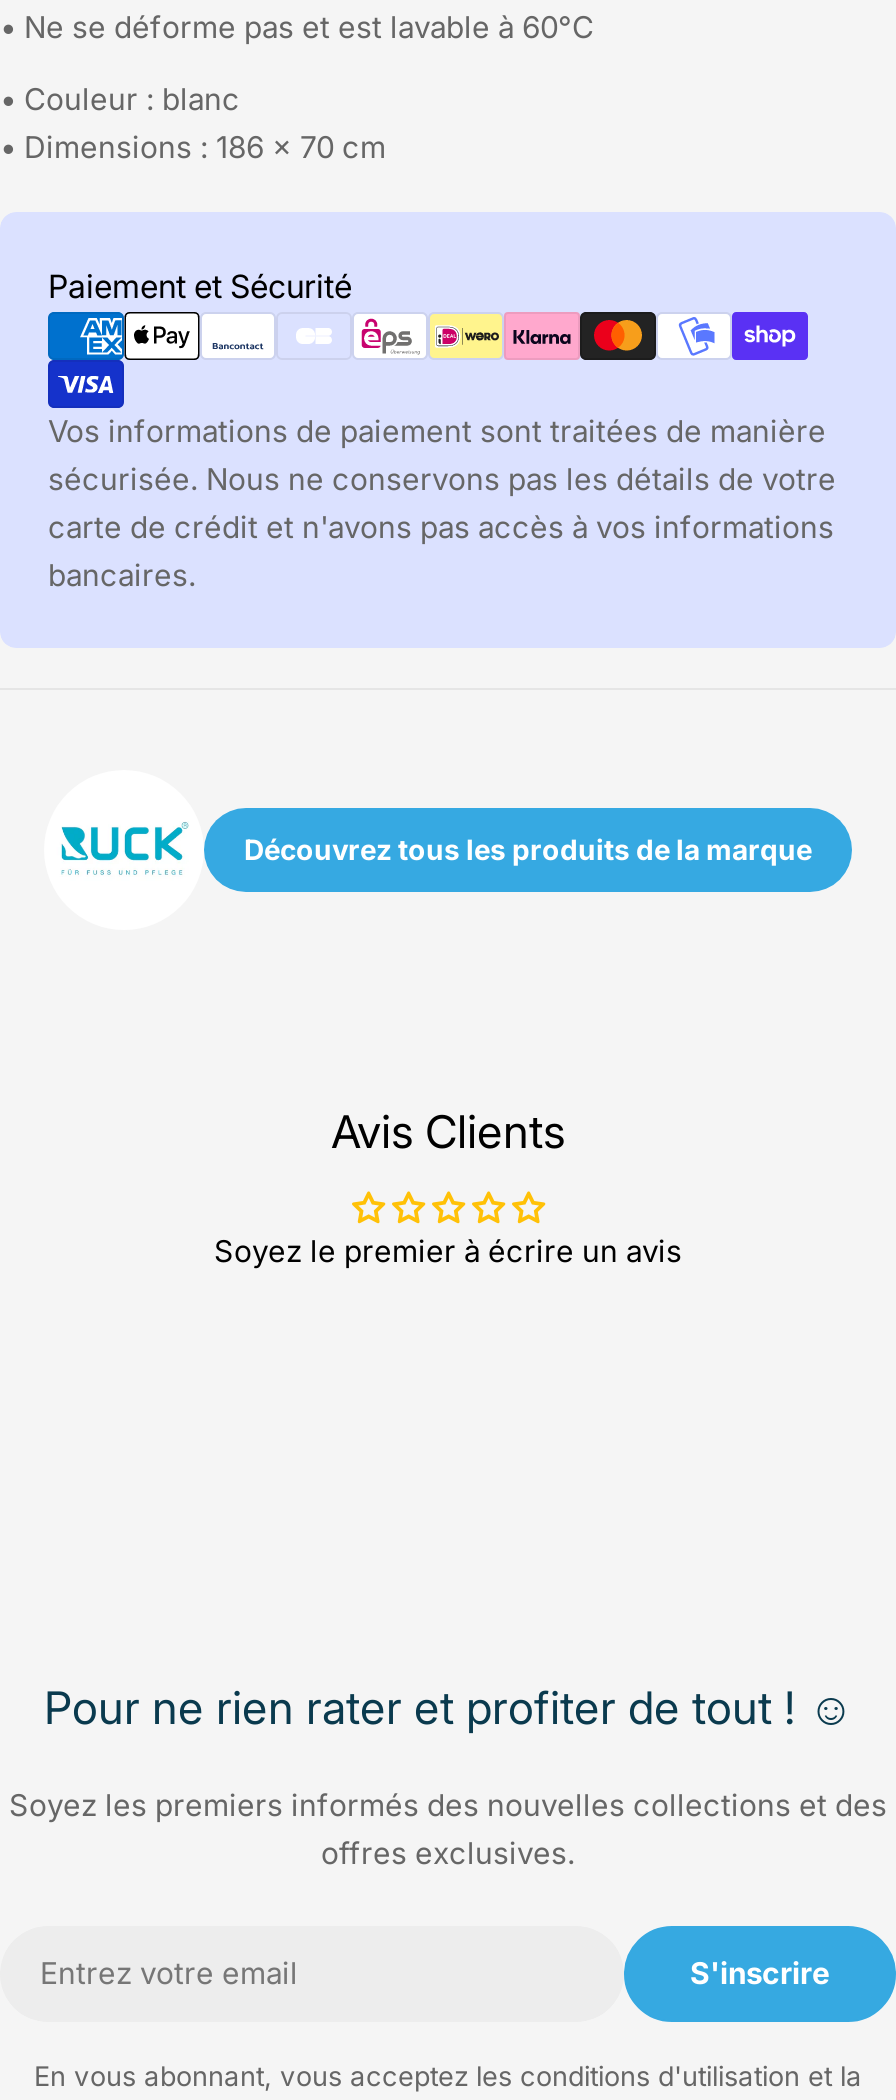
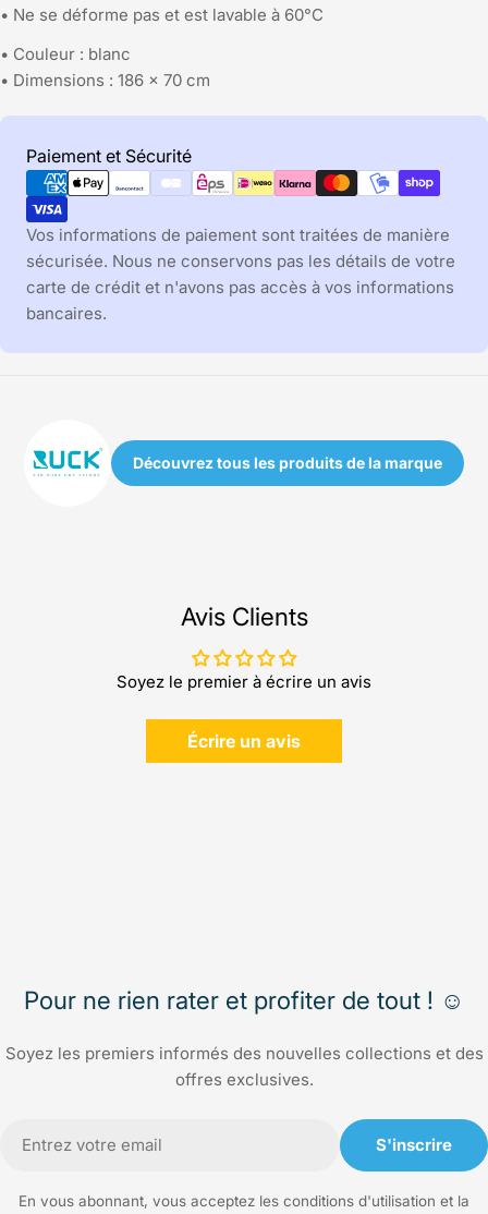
+ Écrire un avis
